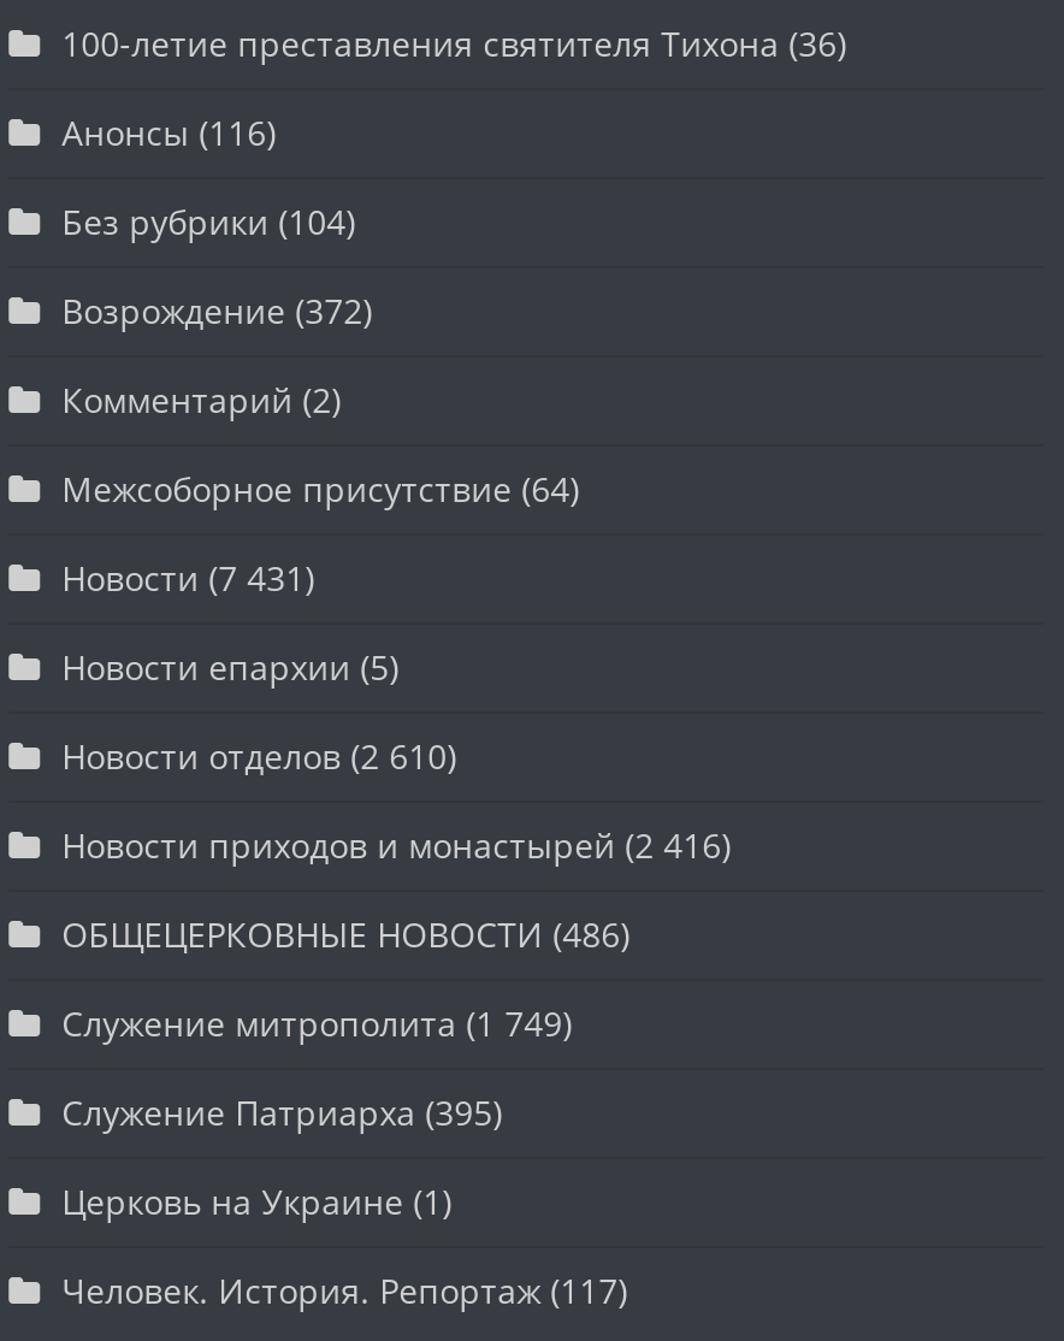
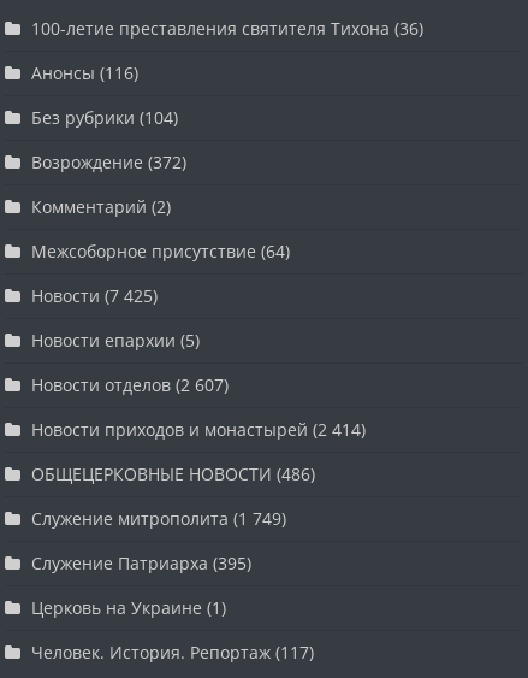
- Новости (7 431)
+ Новости (7 425)

- Новости отделов (2 610)
+ Новости отделов (2 607)

- Новости приходов и монастырей (2 416)
+ Новости приходов и монастырей (2 414)
